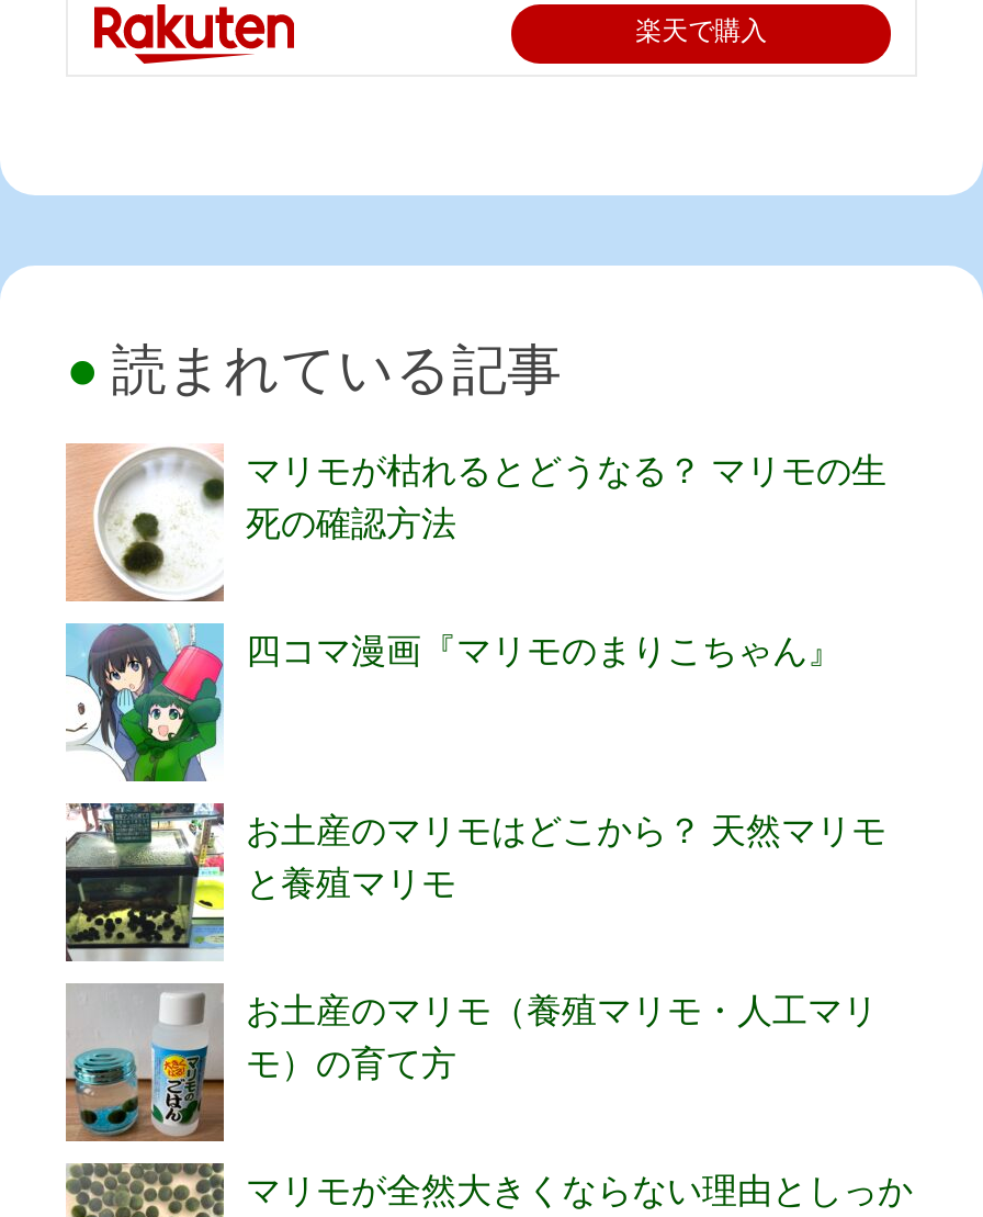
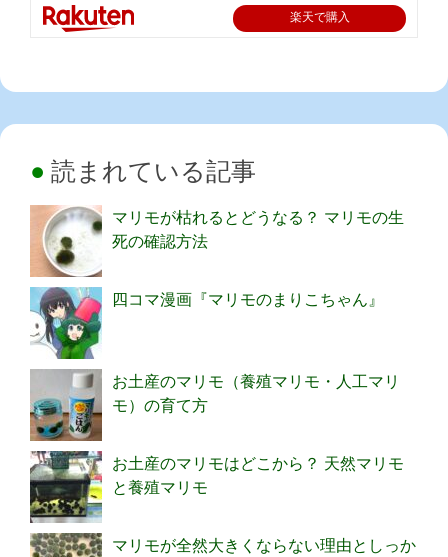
moved down: [image] | お土産のマリモはどこから？ 天然マリモ | と養殖マリモ

moved up: お土産のマリモ（養殖マリモ・人工マリ | モ）の育て方
